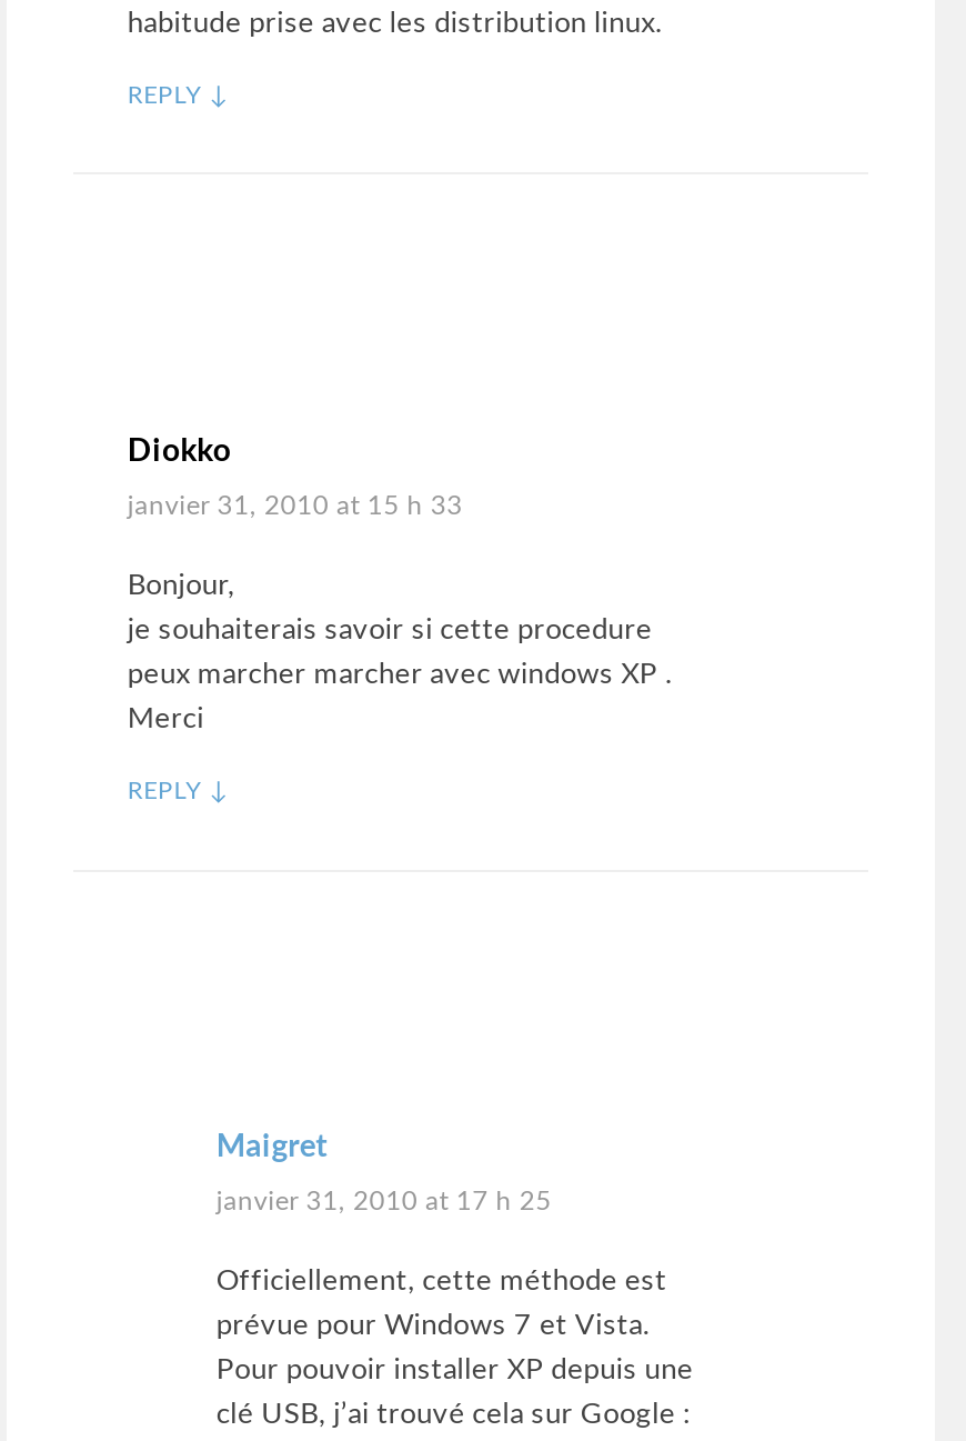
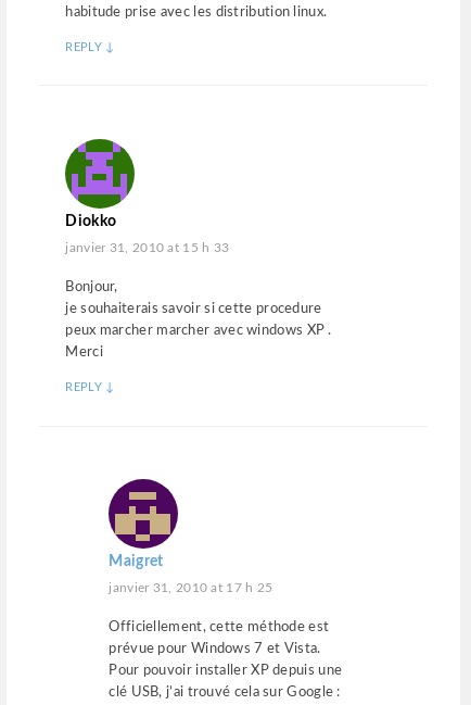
+ [image]

+ [image]
